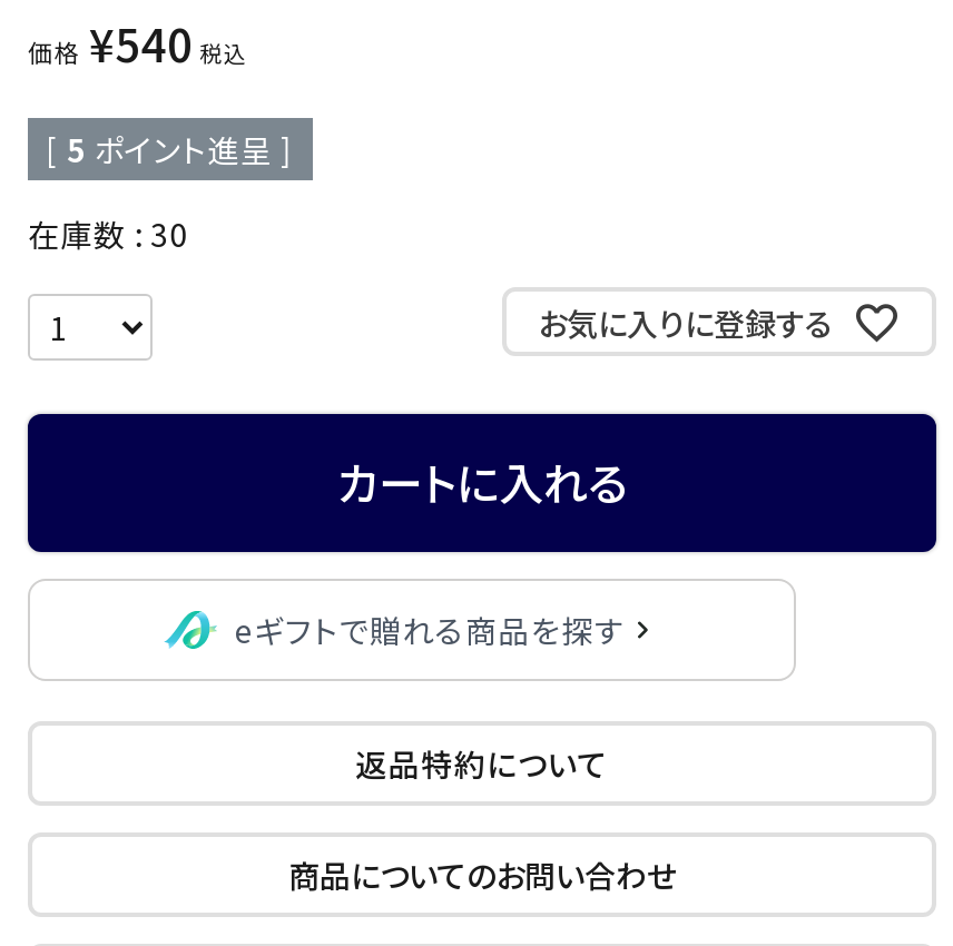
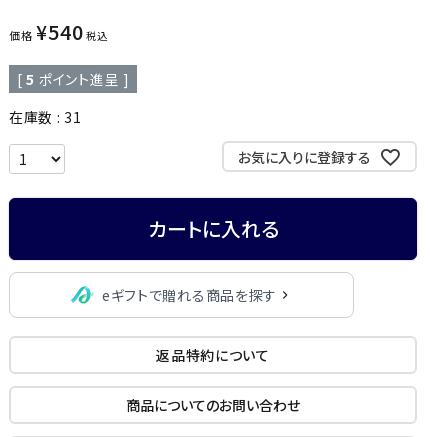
- 在庫数 30
+ 在庫数 31
